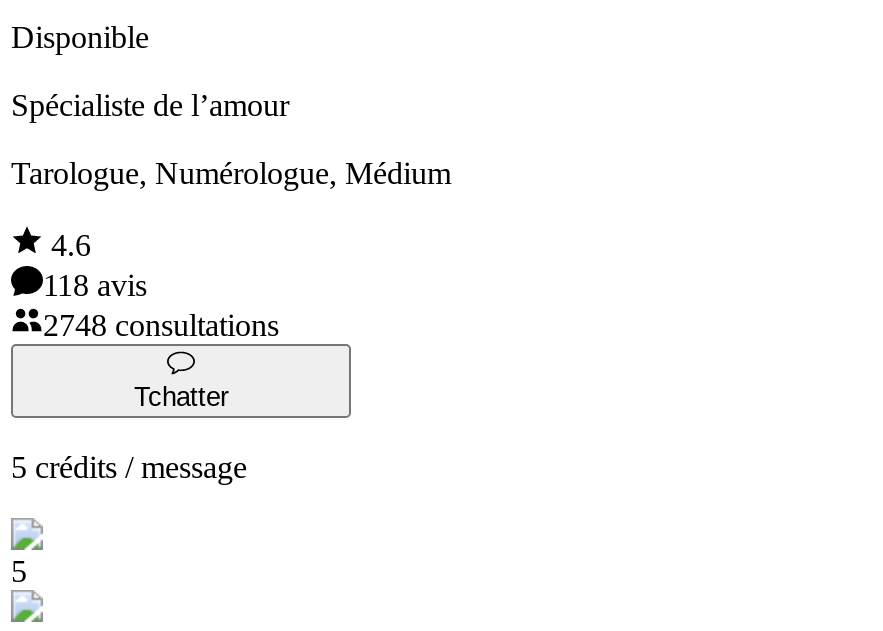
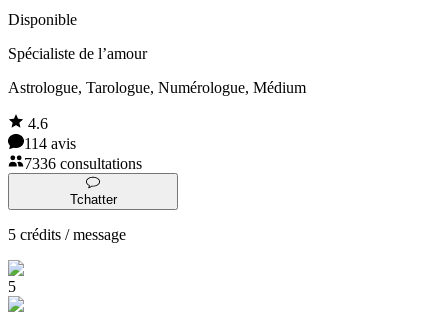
- Tarologue, Numérologue, Médium
+ Astrologue, Tarologue, Numérologue, Médium

- 118 avis
+ 114 avis

- 2748 consultations
+ 7336 consultations
